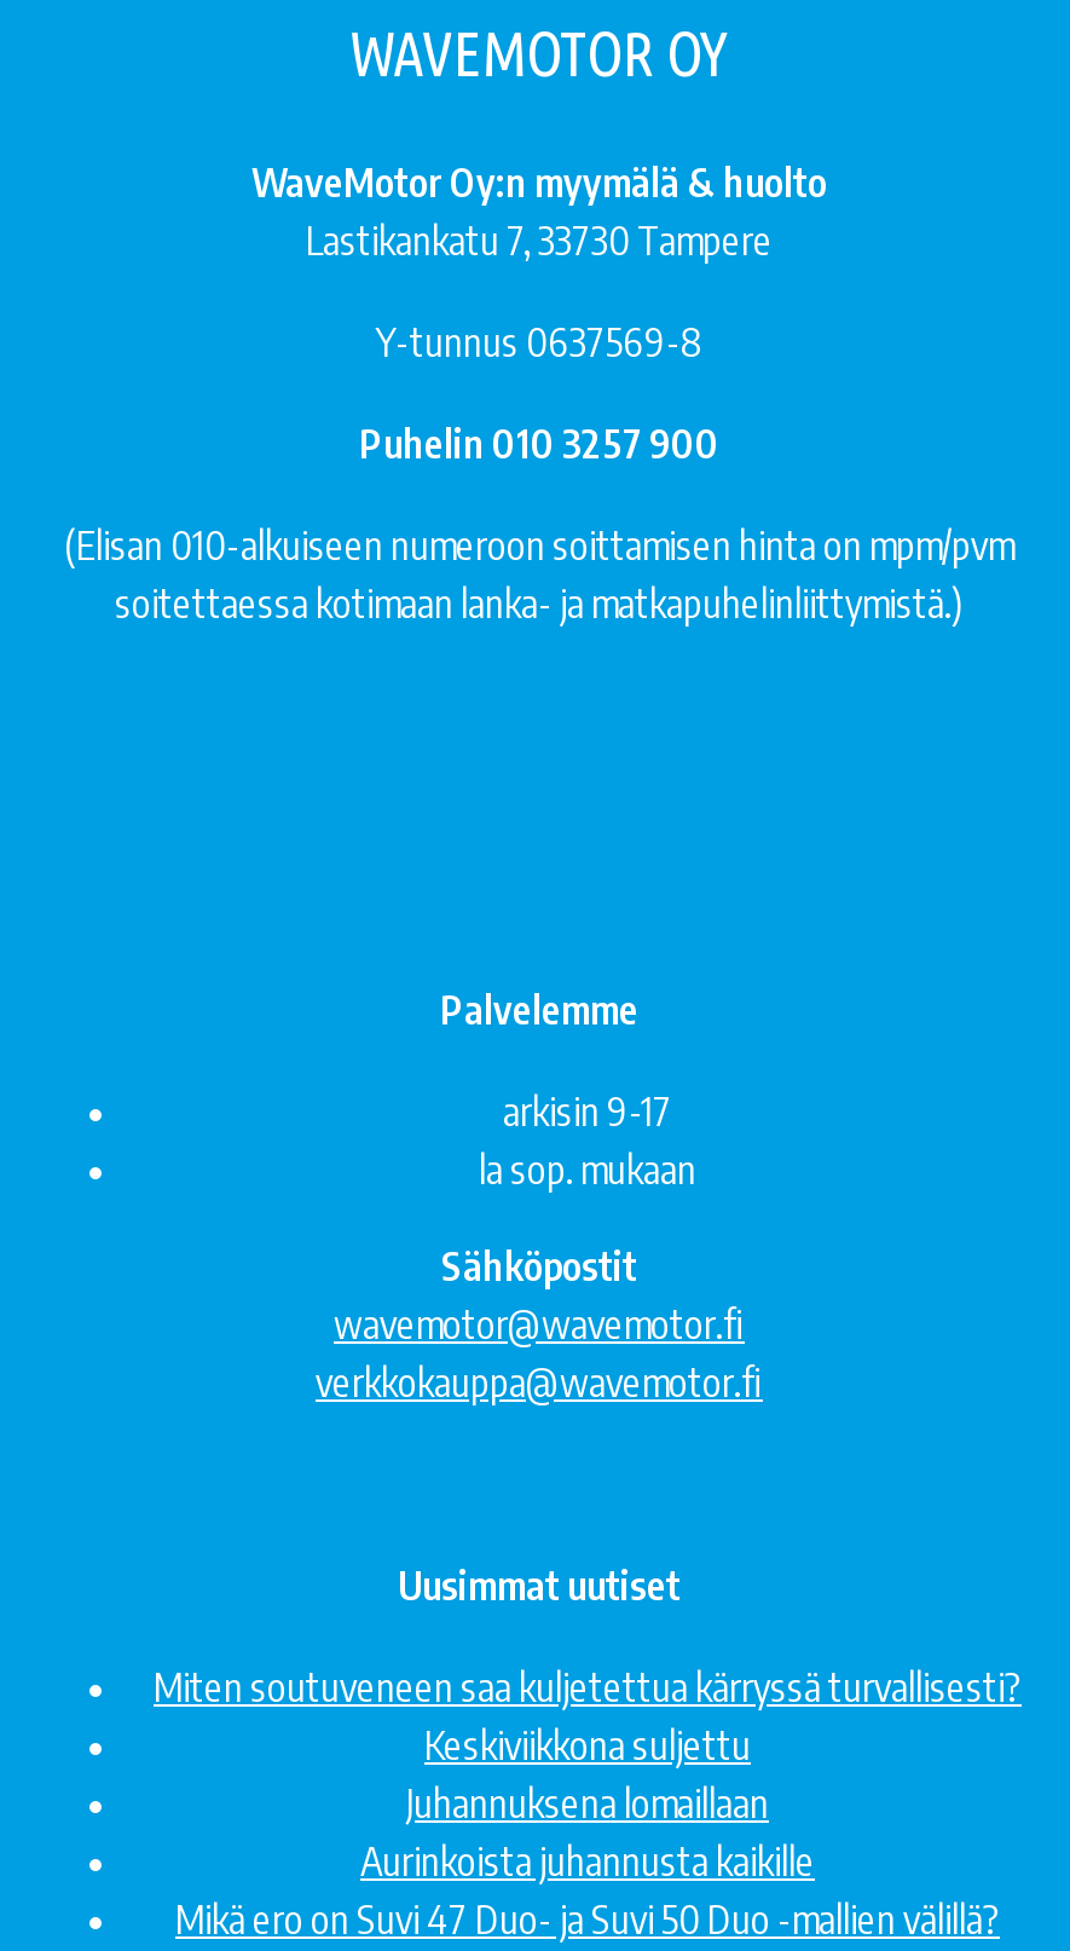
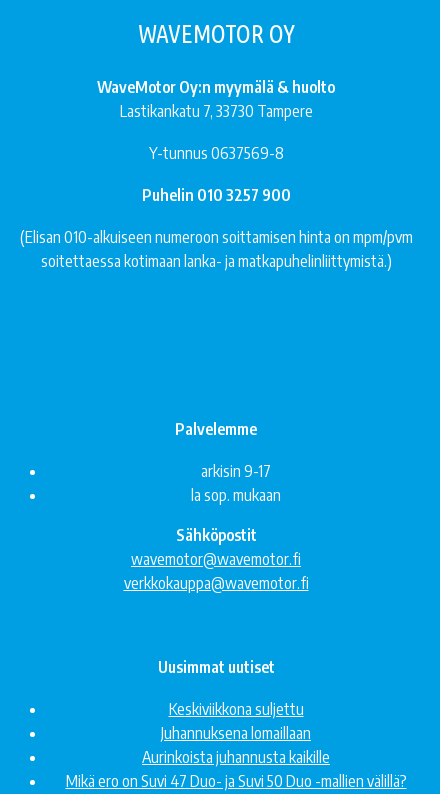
- Miten soutuveneen saa kuljetettua kärryssä turvallisesti?
